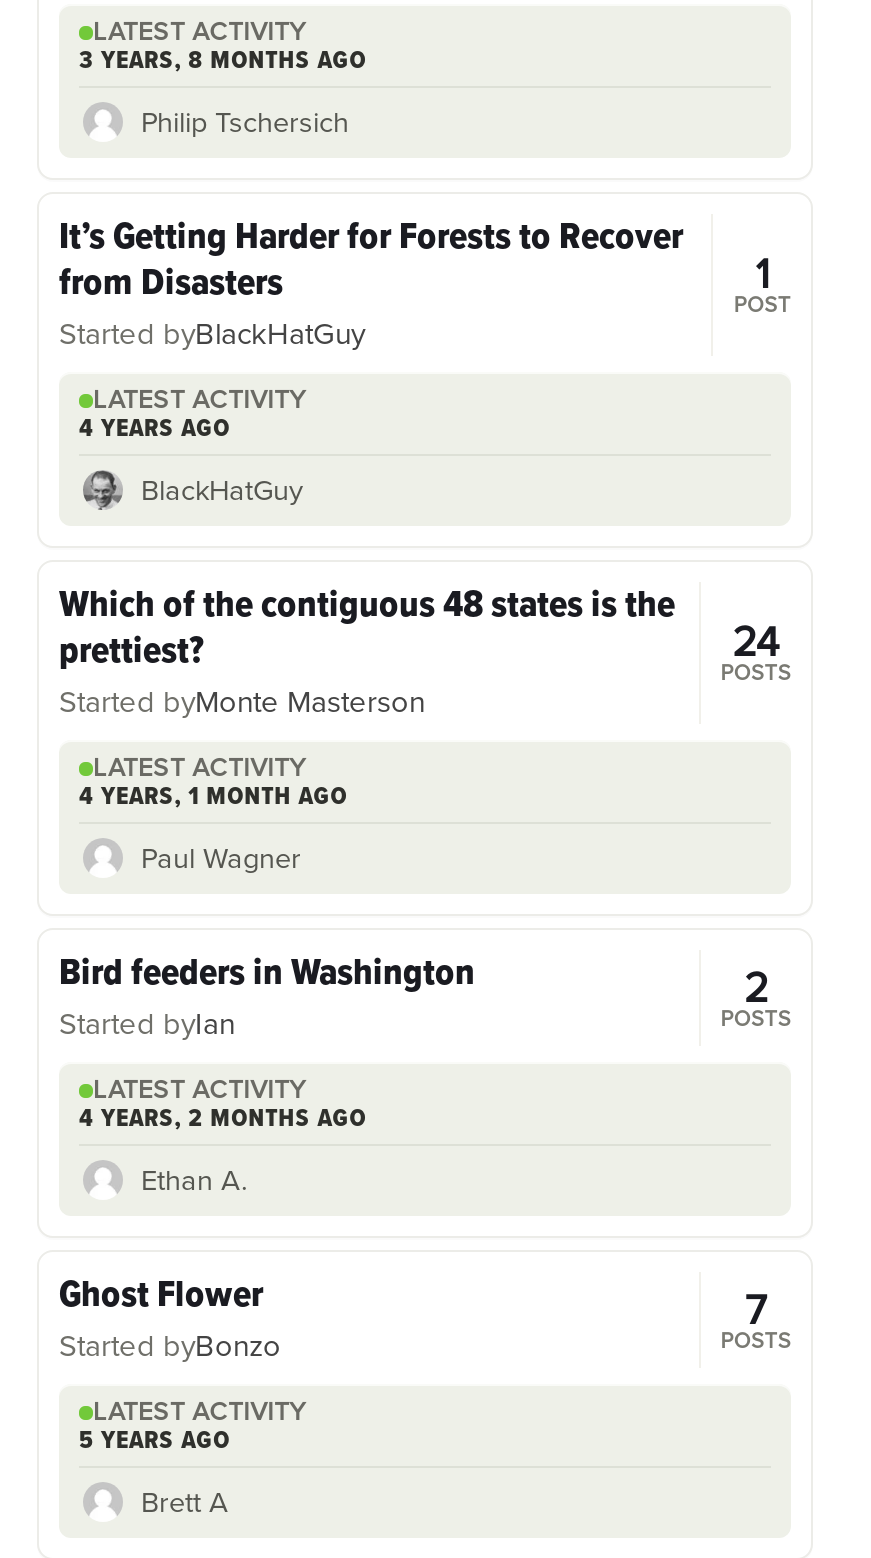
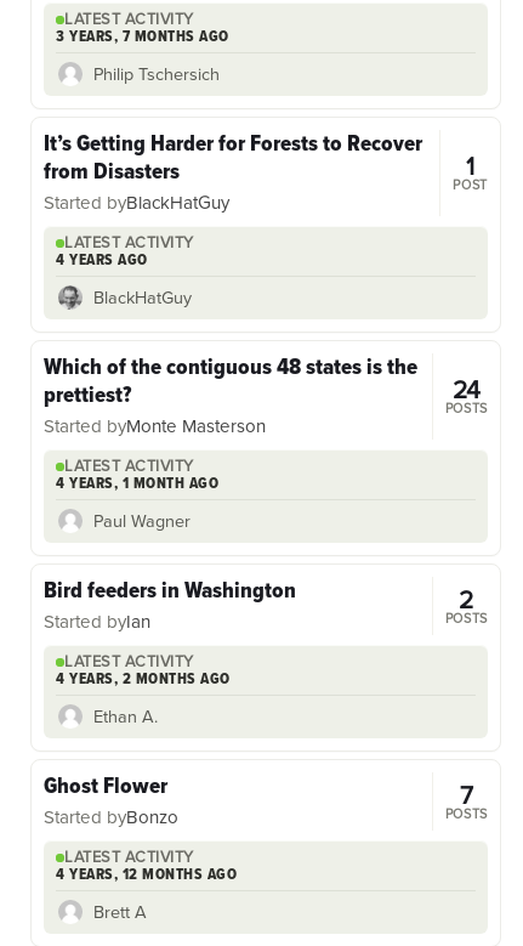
- 3 YEARS, 8 MONTHS AGO
+ 3 YEARS, 7 MONTHS AGO

- 5 YEARS AGO
+ 4 YEARS, 12 MONTHS AGO
